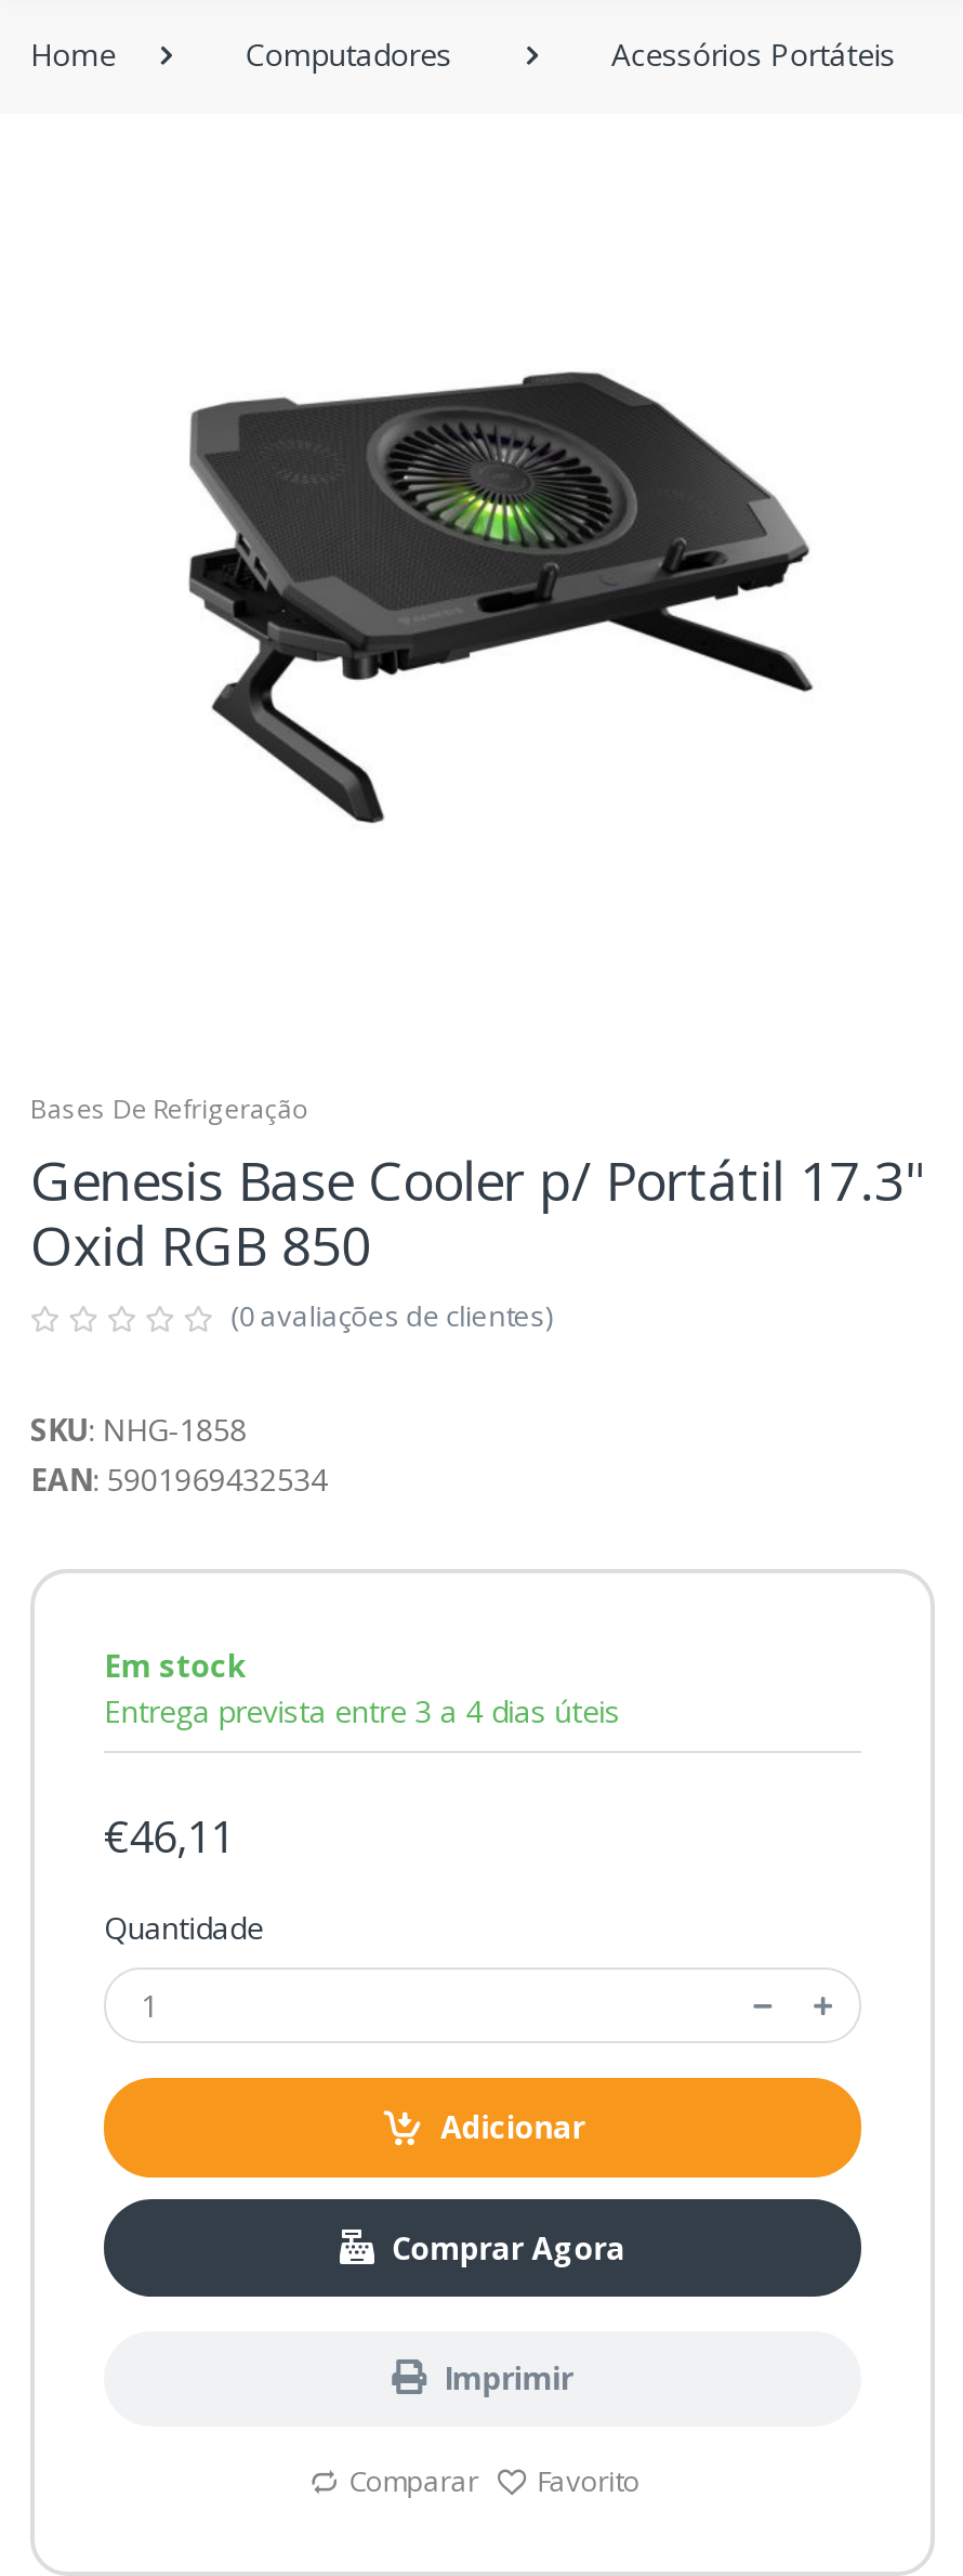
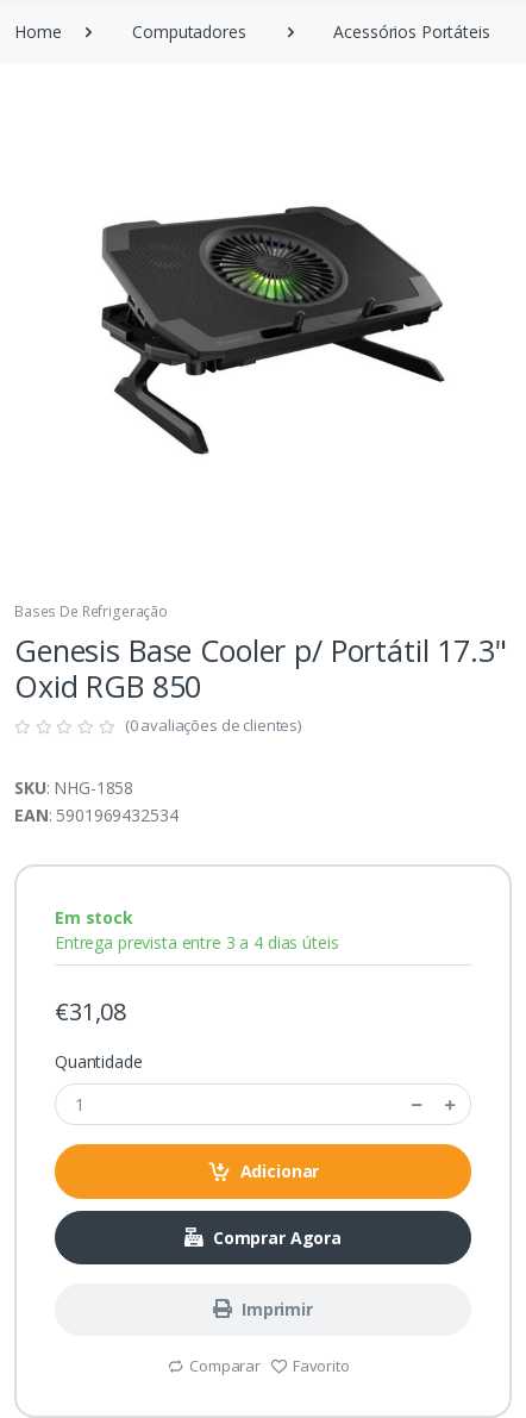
- €46,11
+ €31,08
